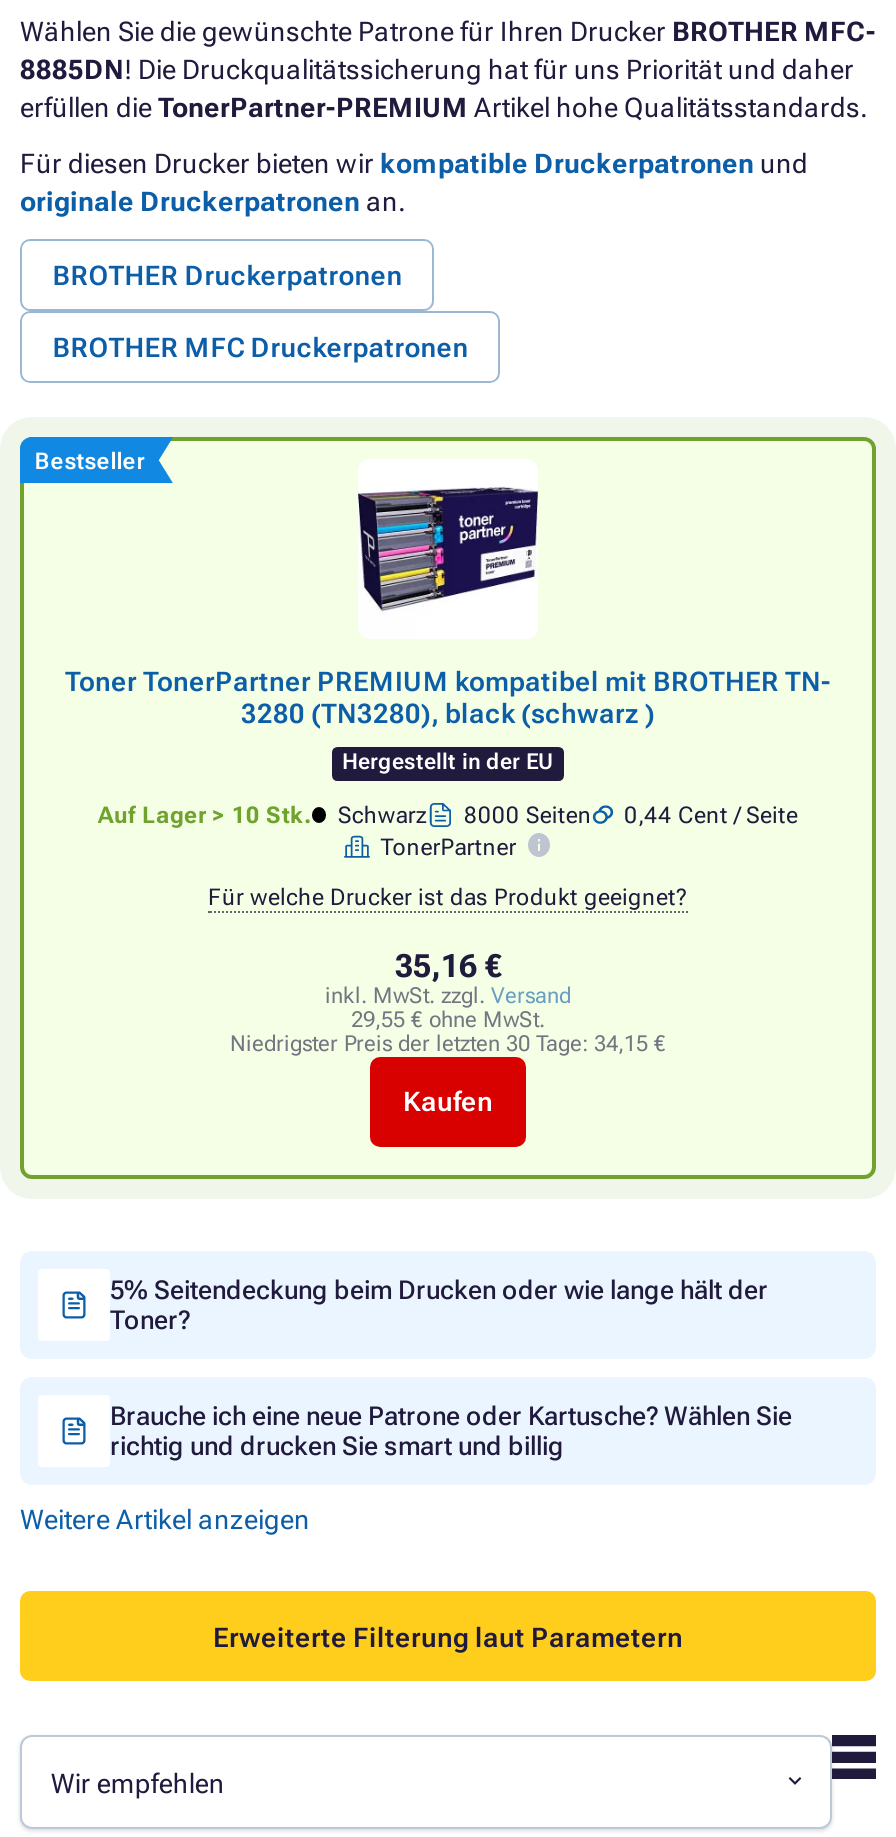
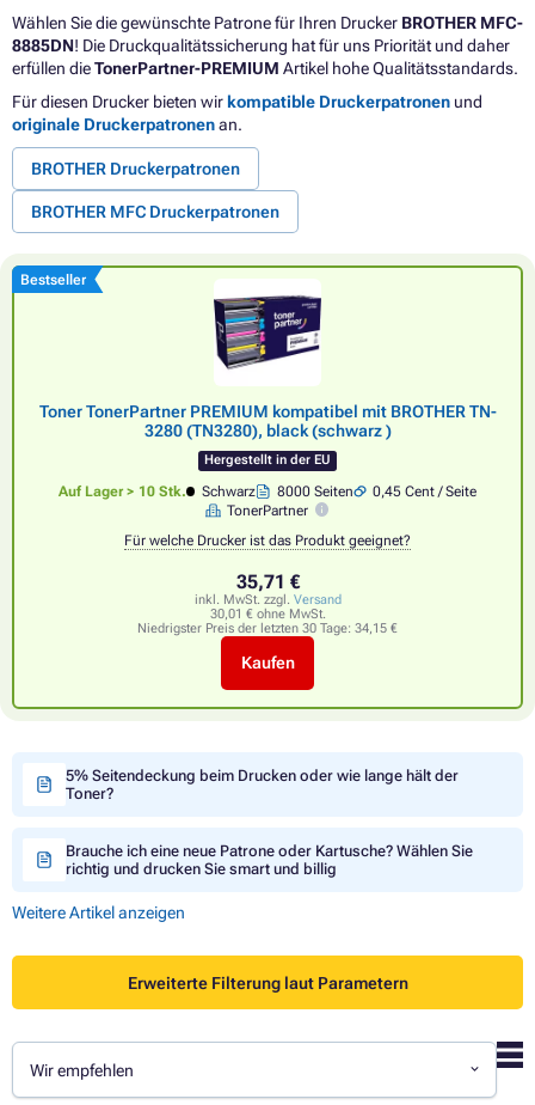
- Auf Lager > 10 Stk. Schwarz 8000 Seiten 0,44 Cent / Seite
+ Auf Lager > 10 Stk. Schwarz 8000 Seiten 0,45 Cent / Seite

- 35,16 €
+ 35,71 €

- 29,55 € ohne MwSt.
+ 30,01 € ohne MwSt.
